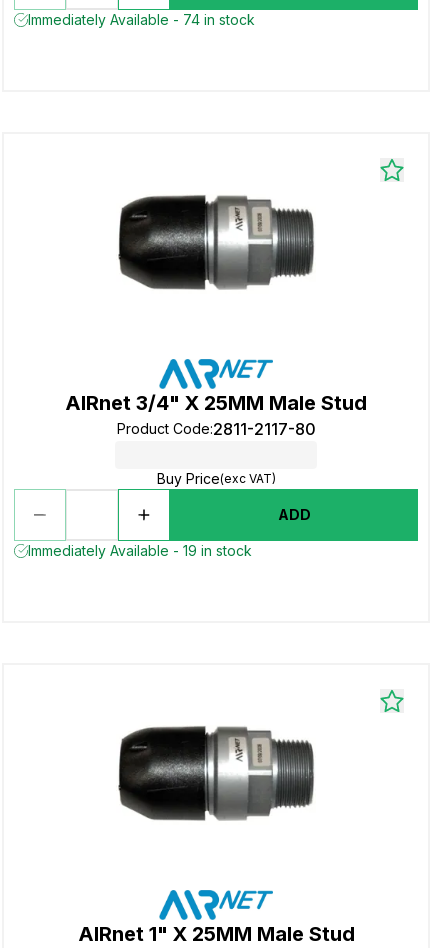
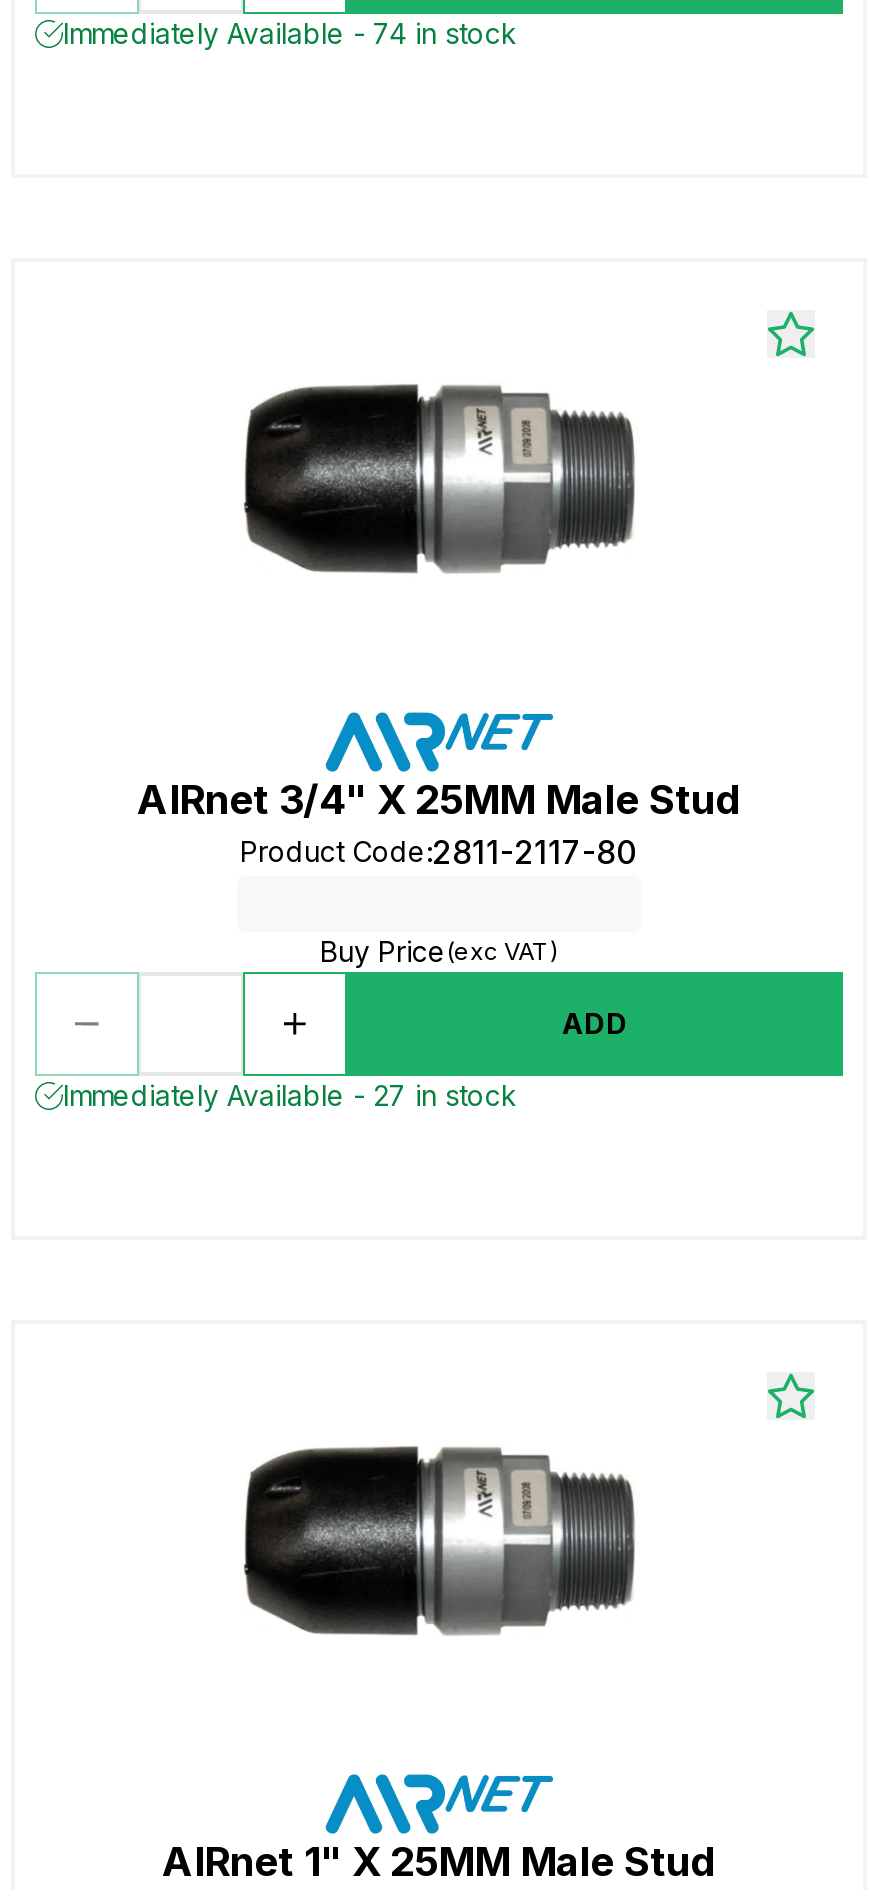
- Immediately Available - 19 in stock
+ Immediately Available - 27 in stock
